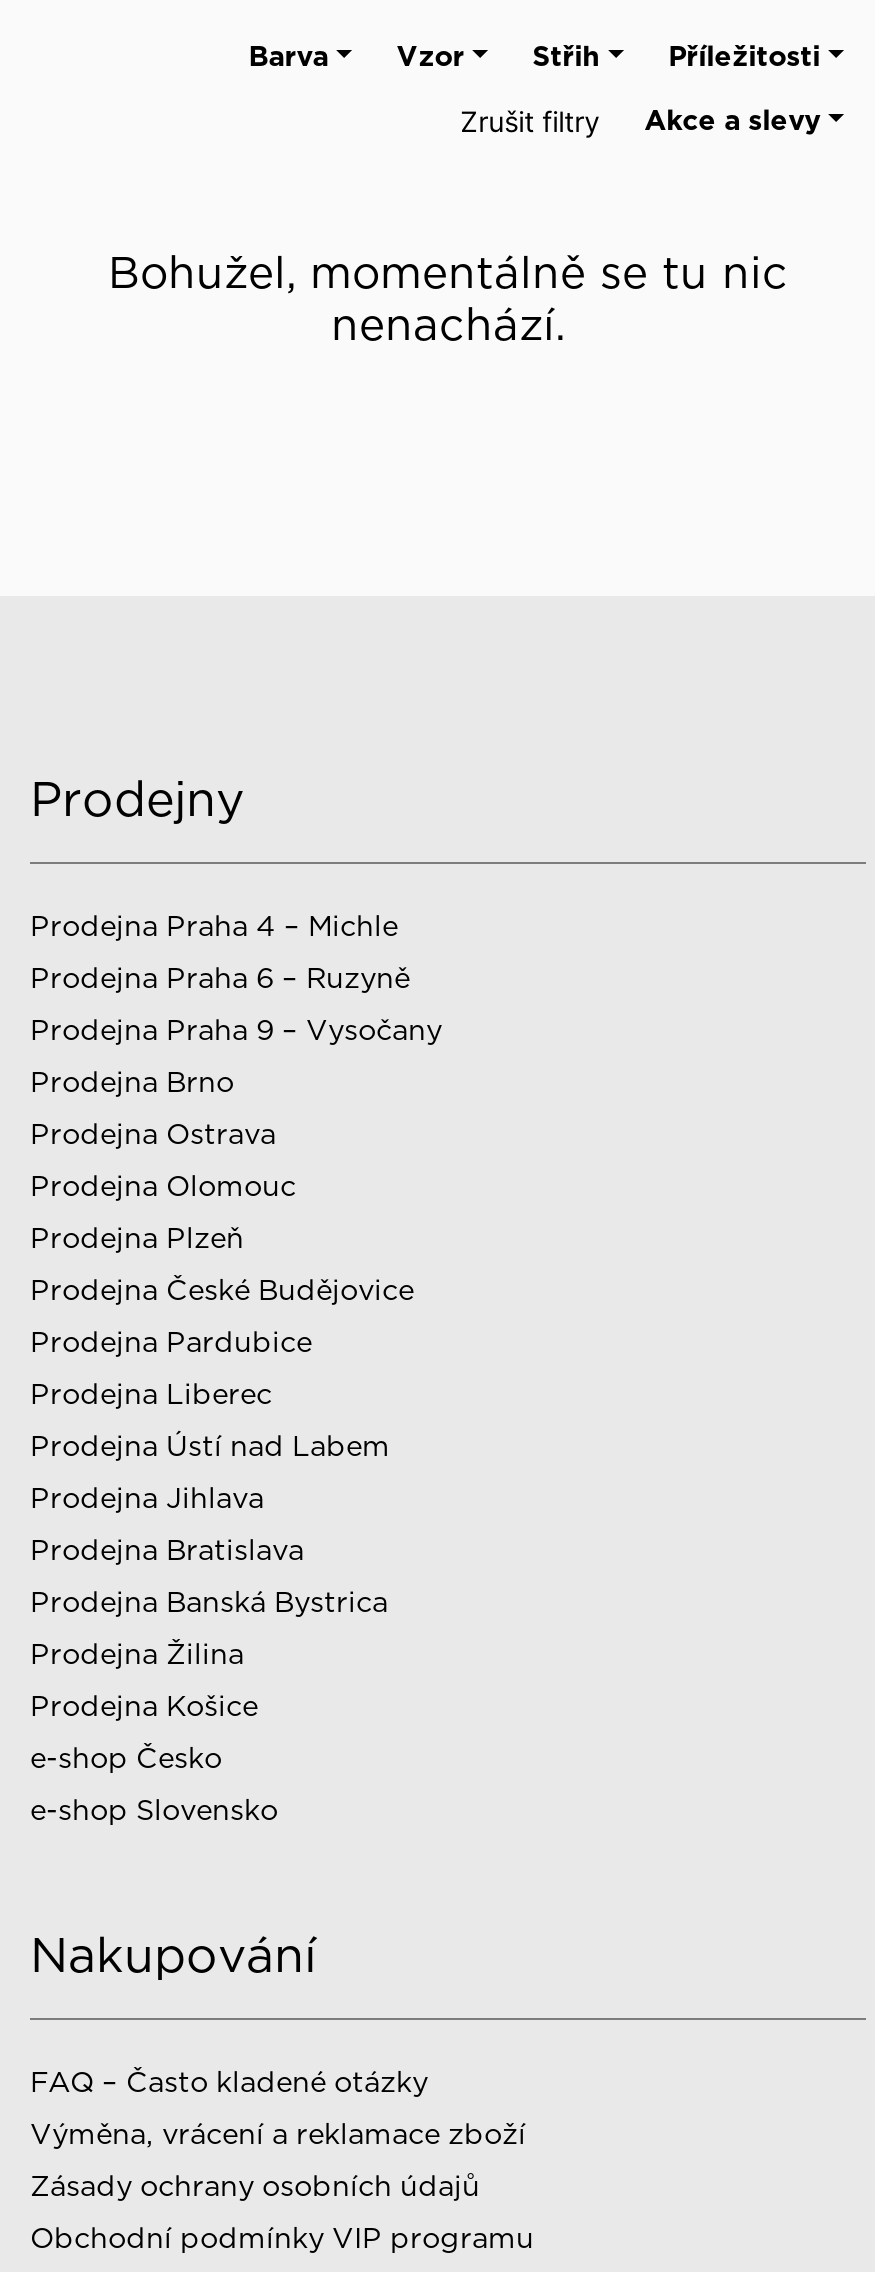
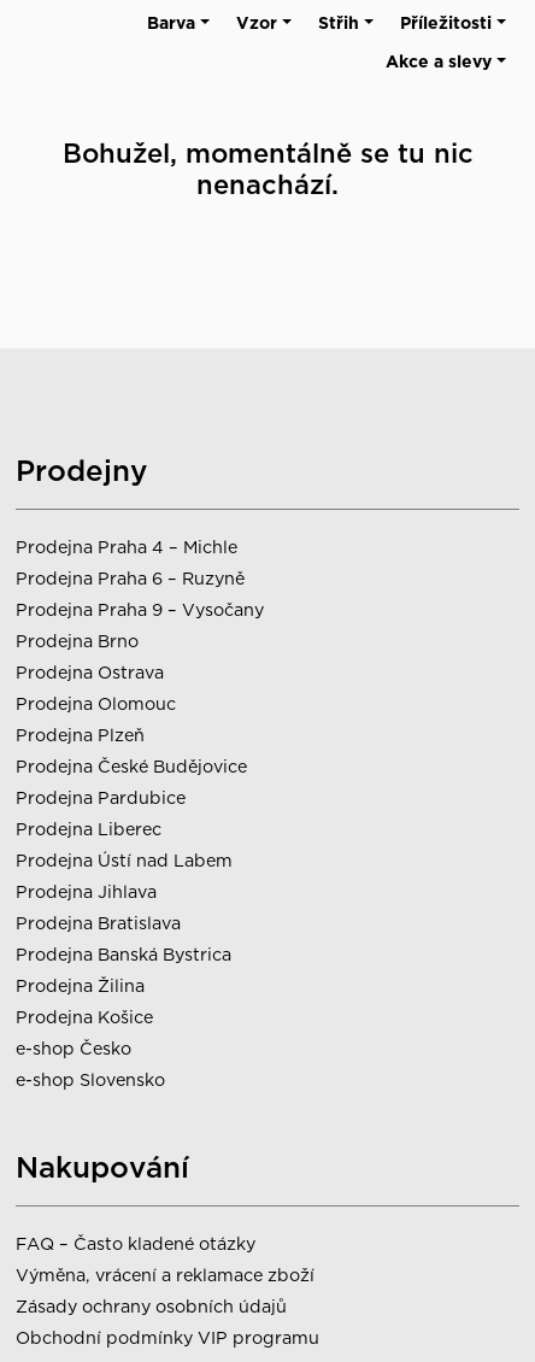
- Zrušit filtry
